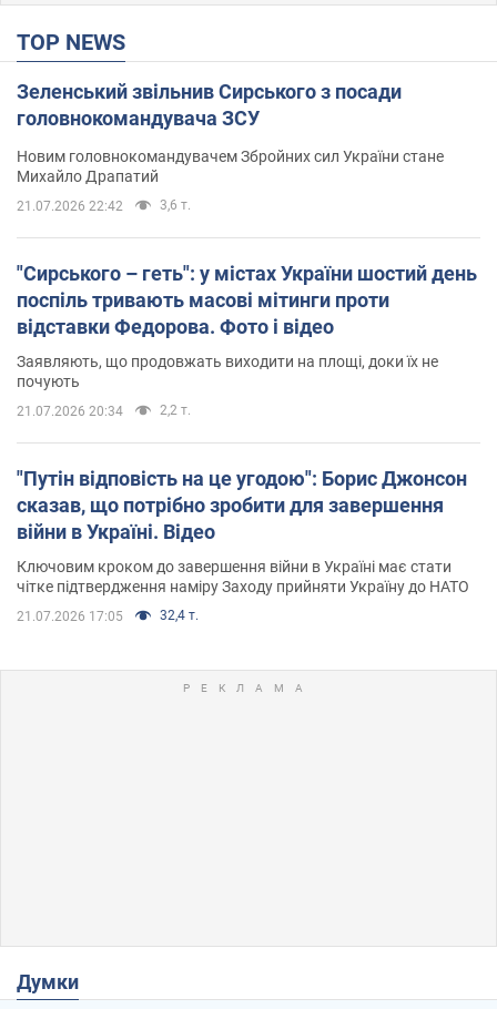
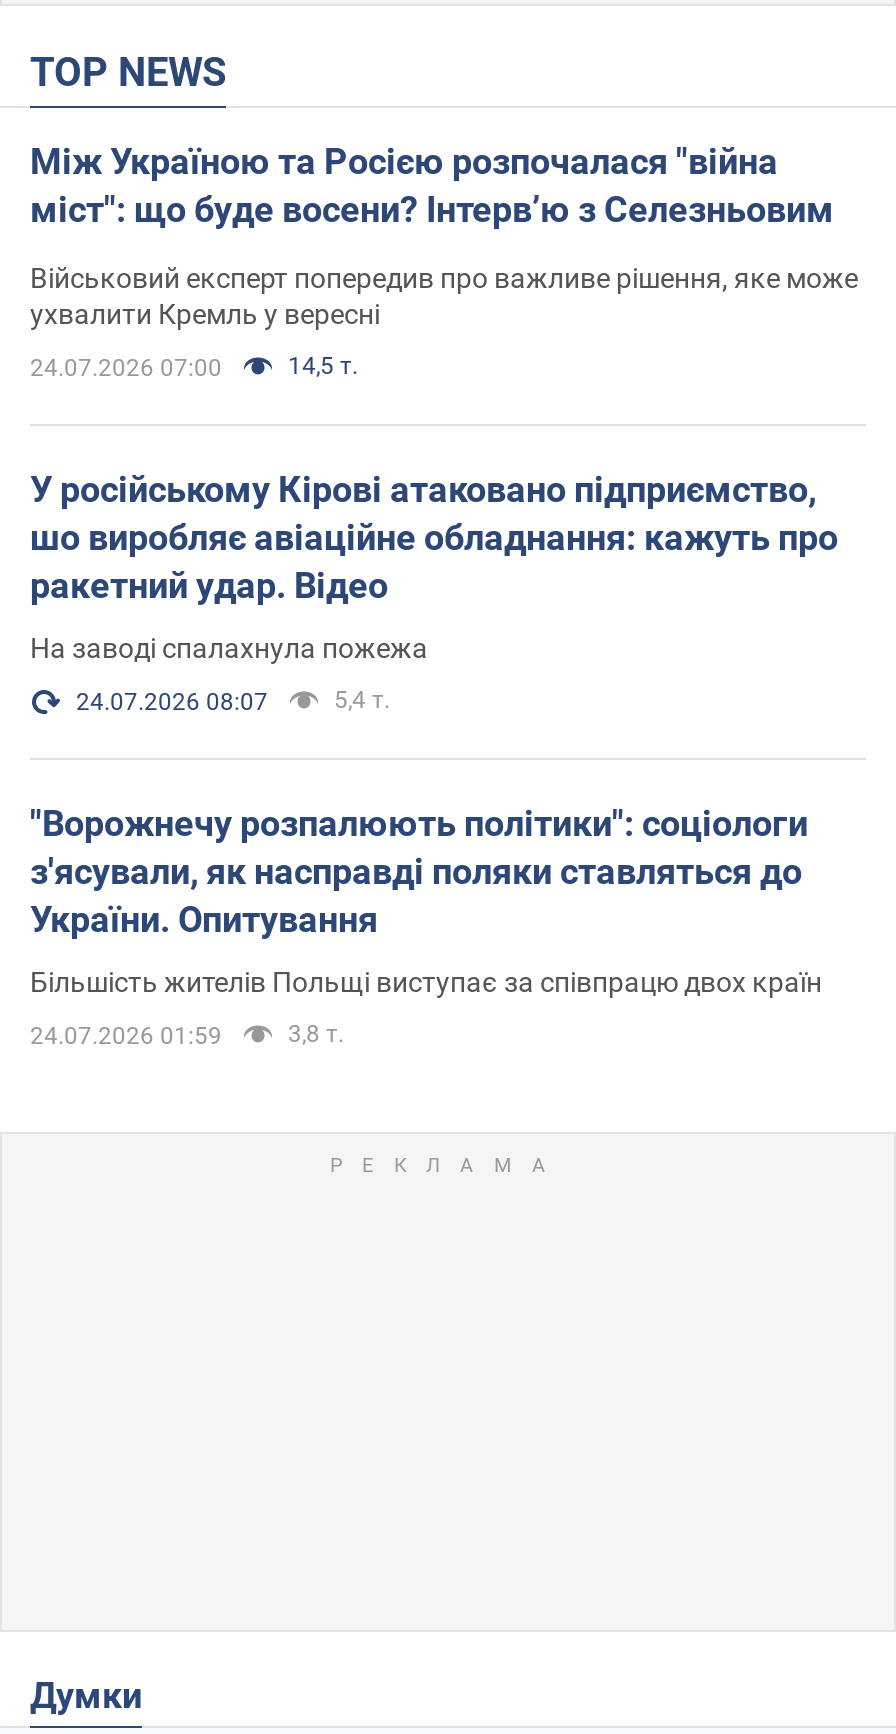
- Зеленський звільнив Сирського з посади
- головнокомандувача ЗСУ
+ Між Україною та Росією розпочалася "війна
+ міст": що буде восени? Інтерв’ю з Селезньовим

- Новим головнокомандувачем Збройних сил України стане
- Михайло Драпатий
+ Військовий експерт попередив про важливе рішення, яке може
+ ухвалити Кремль у вересні

- 21.07.2026 22:42
- 3,6 т.
+ 24.07.2026 07:00
+ 14,5 т.

- "Сирського – геть": у містах України шостий день
- поспіль тривають масові мітинги проти
- відставки Федорова. Фото і відео
+ У російському Кірові атаковано підприємство,
+ шо виробляє авіаційне обладнання: кажуть про
+ ракетний удар. Відео

- Заявляють, що продовжать виходити на площі, доки їх не
- почують
+ На заводі спалахнула пожежа

- 21.07.2026 20:34
- 2,2 т.
+ 24.07.2026 08:07
+ 5,4 т.

- "Путін відповість на це угодою": Борис Джонсон
- сказав, що потрібно зробити для завершення
- війни в Україні. Відео
+ "Ворожнечу розпалюють політики": соціологи
+ з'ясували, як насправді поляки ставляться до
+ України. Опитування

- Ключовим кроком до завершення війни в Україні має стати
- чітке підтвердження наміру Заходу прийняти Україну до НАТО
+ Більшість жителів Польщі виступає за співпрацю двох країн

- 21.07.2026 17:05
- 32,4 т.
+ 24.07.2026 01:59
+ 3,8 т.
